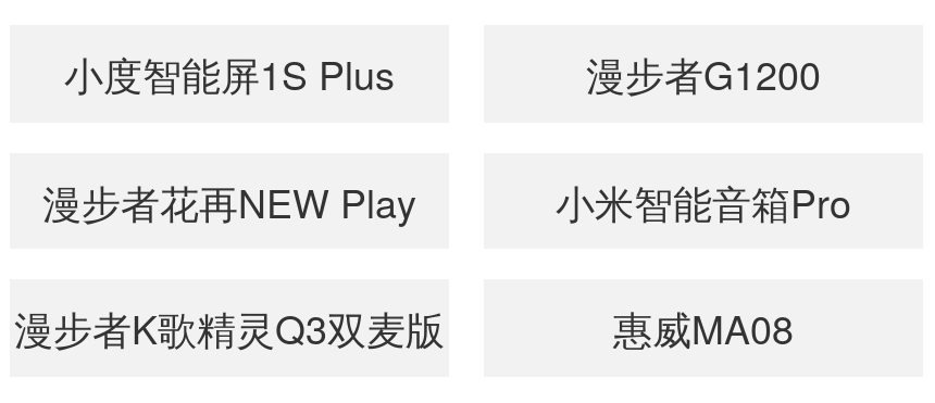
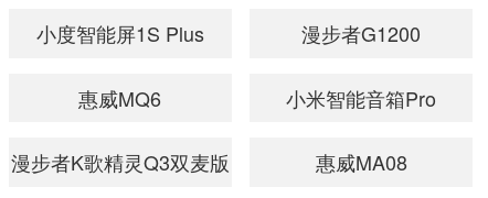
- 漫步者花再NEW Play
+ 惠威MQ6
